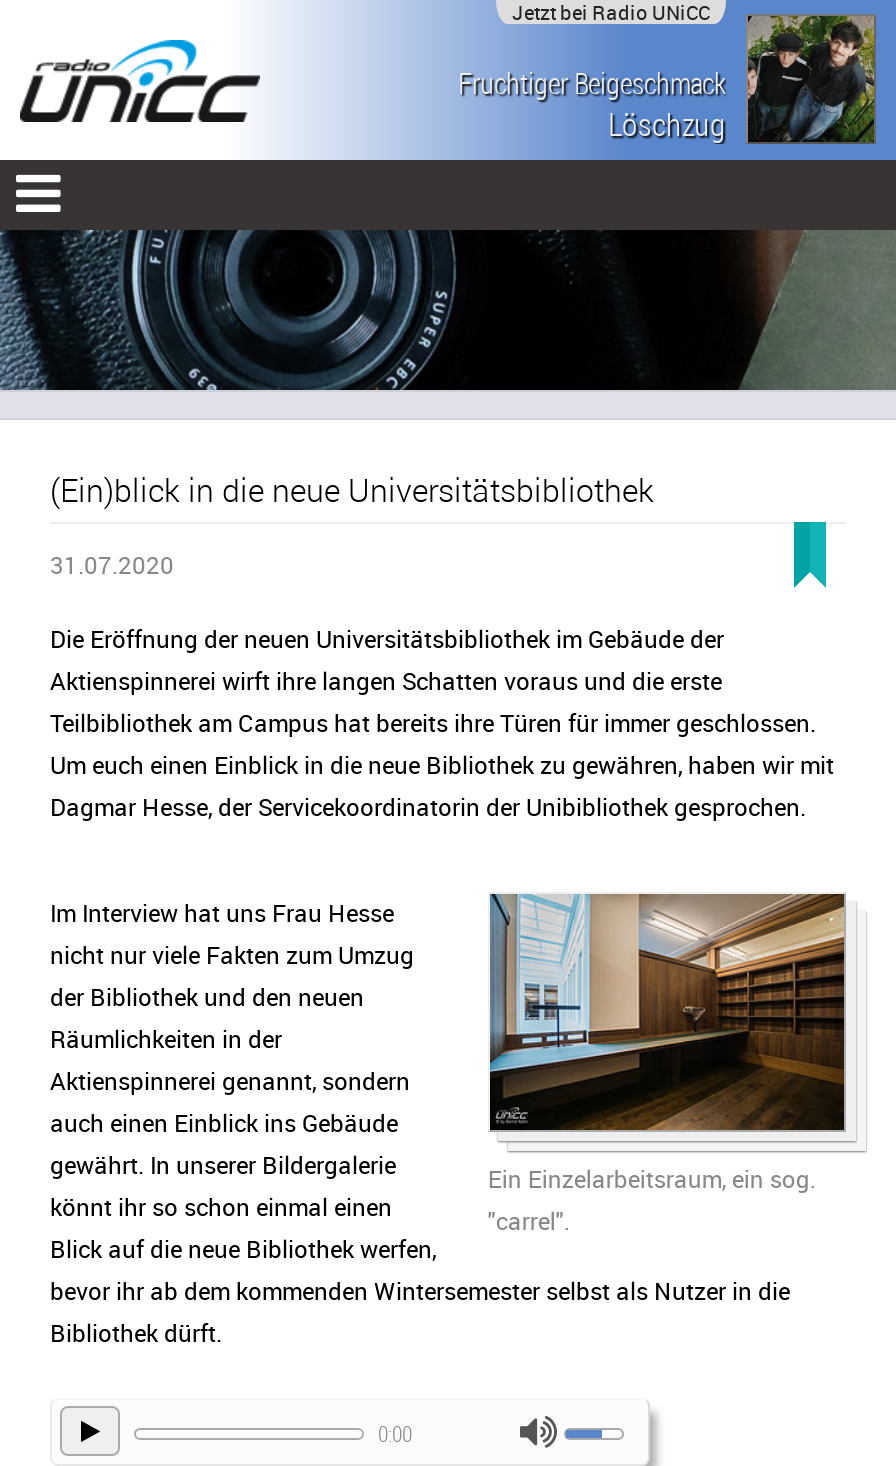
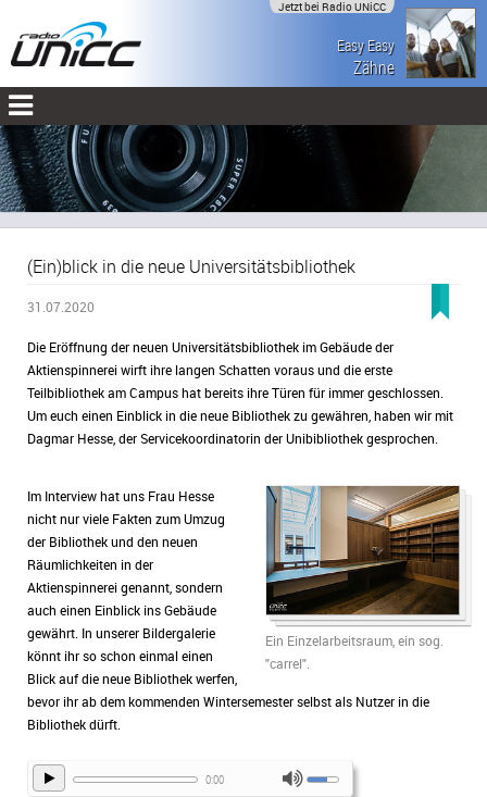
- [image]
- Fruchtiger Beigeschmack
- Löschzug
+ [image]
+ Easy Easy
+ Zähne
